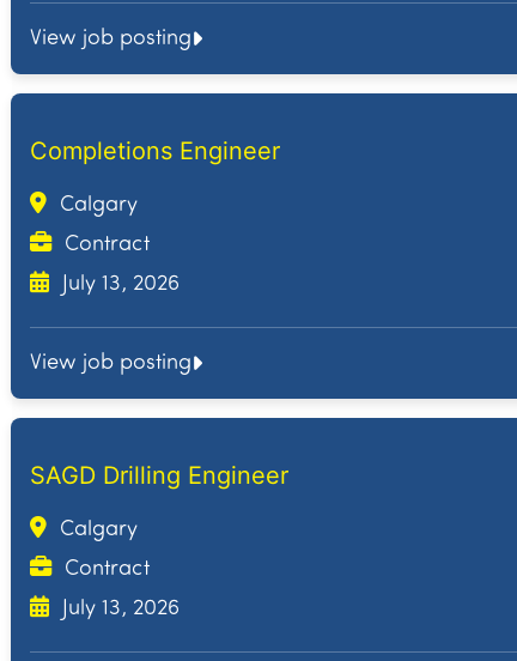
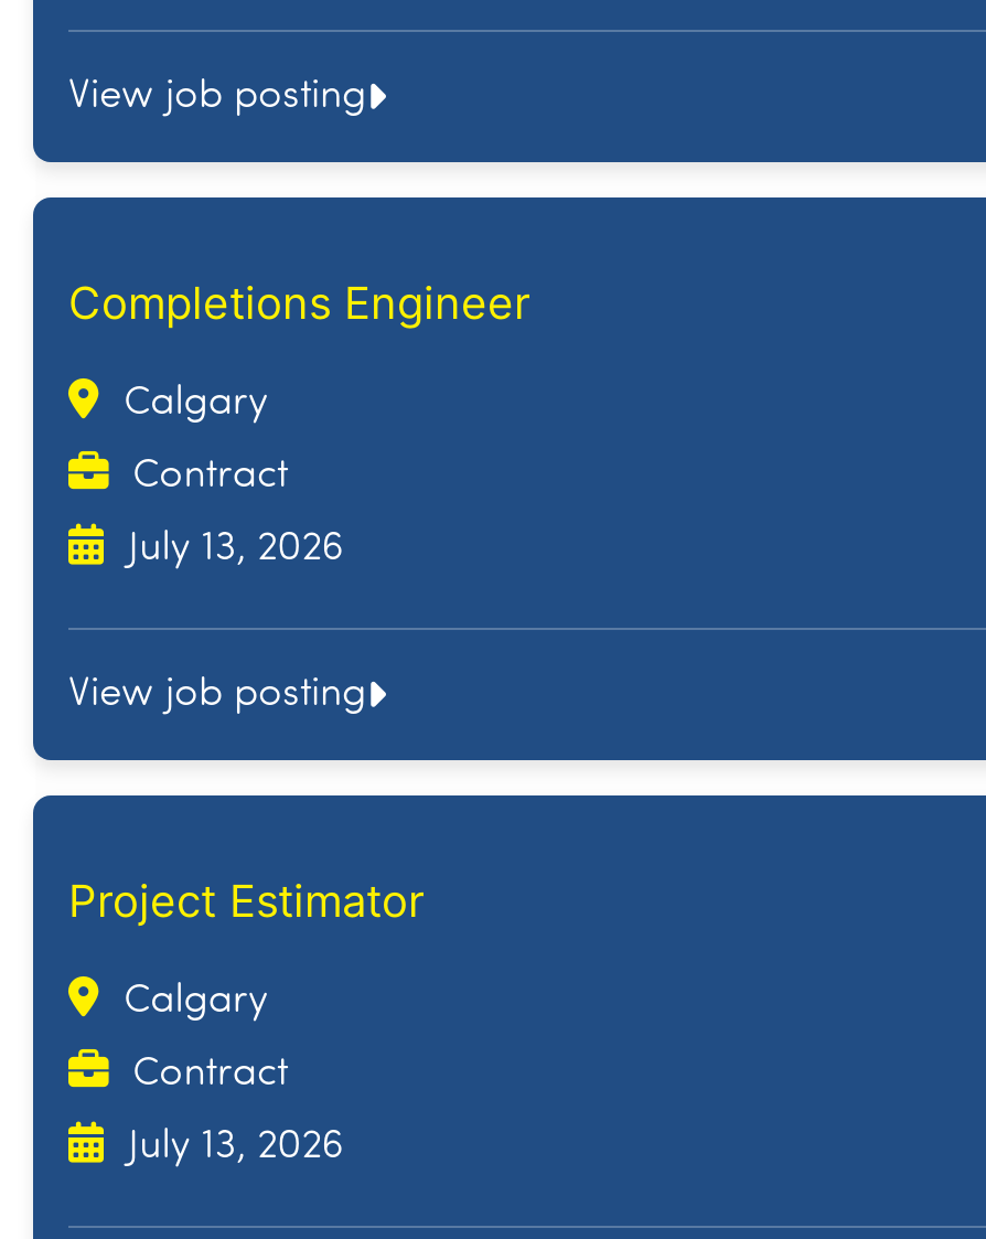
- SAGD Drilling Engineer
+ Project Estimator
